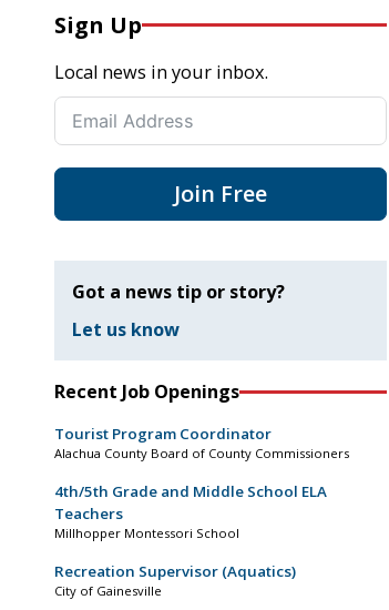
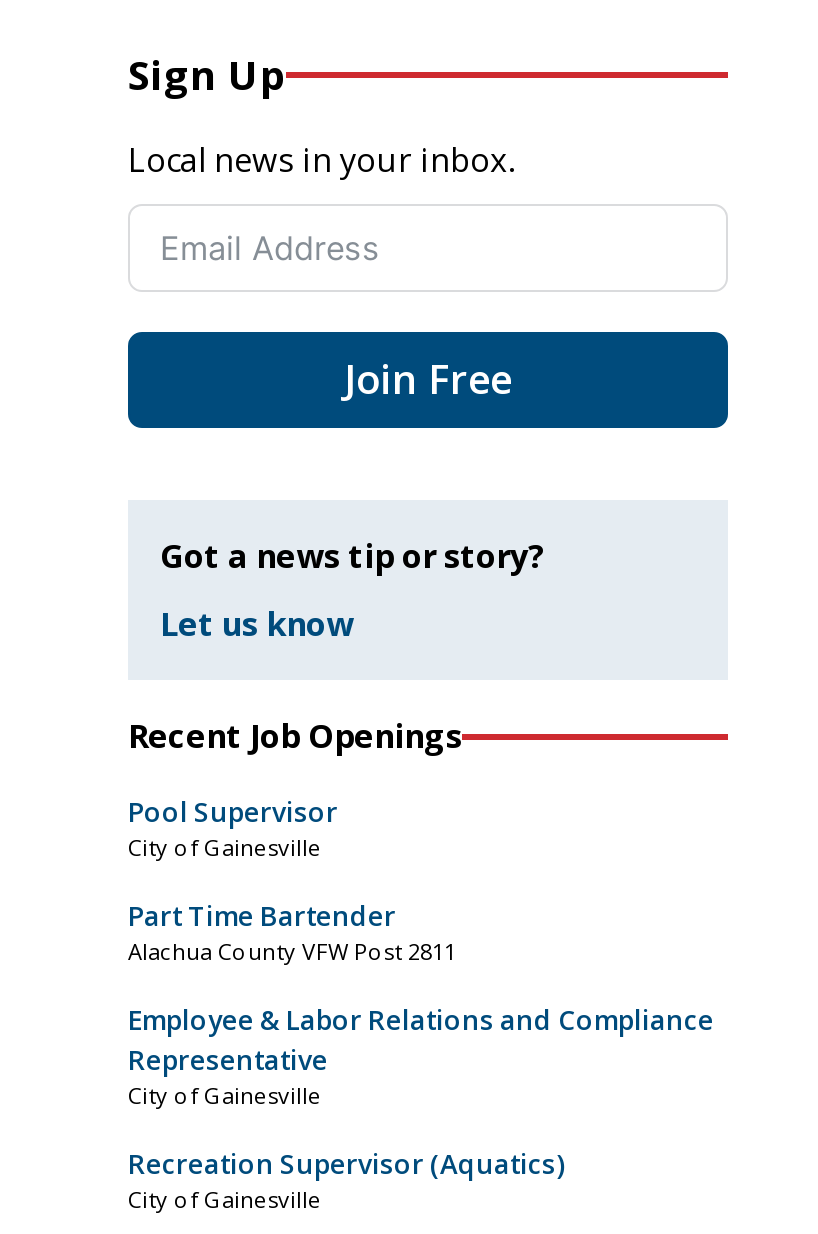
- Tourist Program Coordinator
- Alachua County Board of County Commissioners
- 4th/5th Grade and Middle School ELA
- Teachers
- Millhopper Montessori School
+ Pool Supervisor
+ City of Gainesville
+ Part Time Bartender
+ Alachua County VFW Post 2811
+ Employee & Labor Relations and Compliance
+ Representative
+ City of Gainesville
